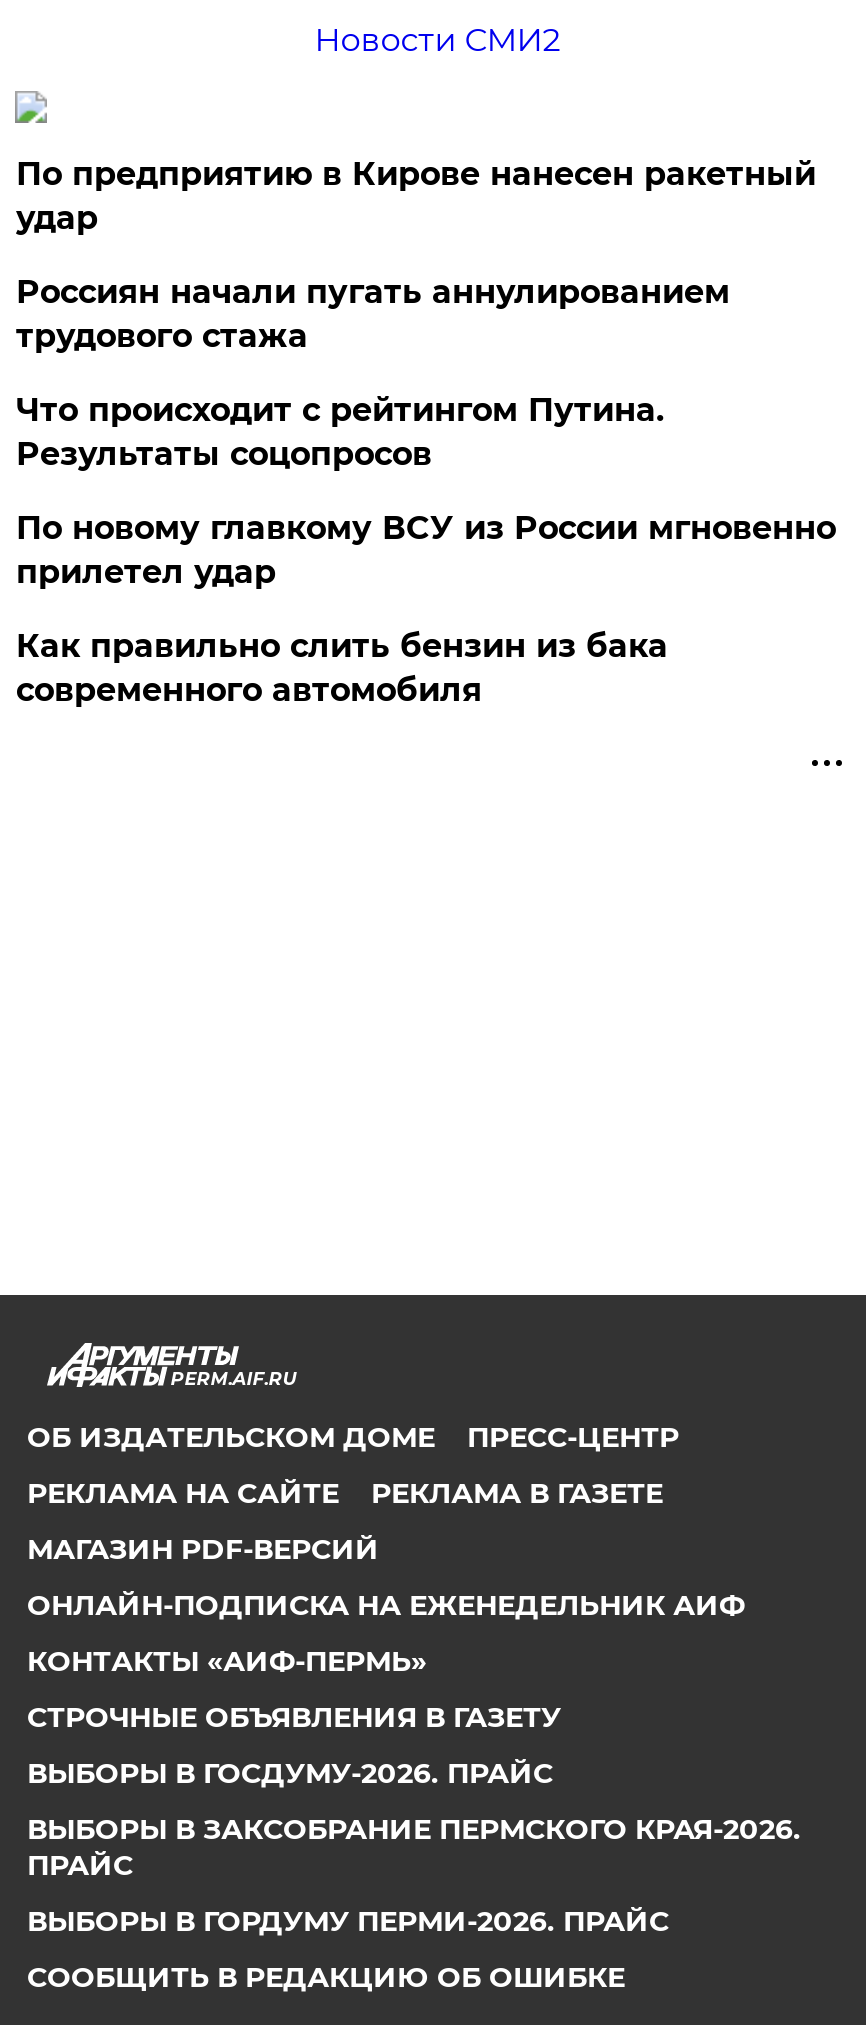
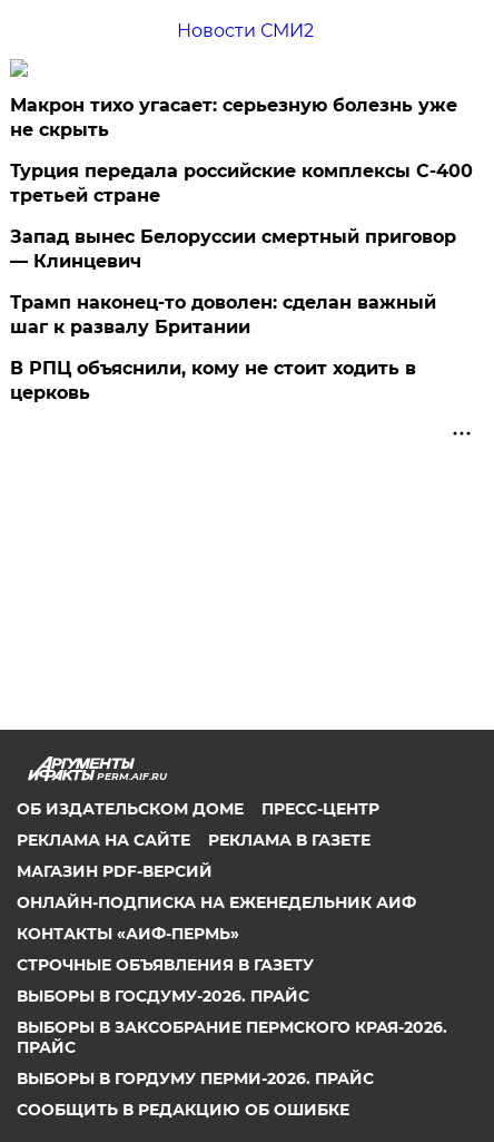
- По предприятию в Кирове нанесен ракетный
- удар
+ Макрон тихо угасает: серьезную болезнь уже
+ не скрыть

- Россиян начали пугать аннулированием
- трудового стажа
+ Турция передала российские комплексы С-400
+ третьей стране

- Что происходит с рейтингом Путина.
- Результаты соцопросов
+ Запад вынес Белоруссии смертный приговор
+ — Клинцевич

- По новому главкому ВСУ из России мгновенно
- прилетел удар
+ Трамп наконец-то доволен: сделан важный
+ шаг к развалу Британии

- Как правильно слить бензин из бака
- современного автомобиля
+ В РПЦ объяснили, кому не стоит ходить в
+ церковь
